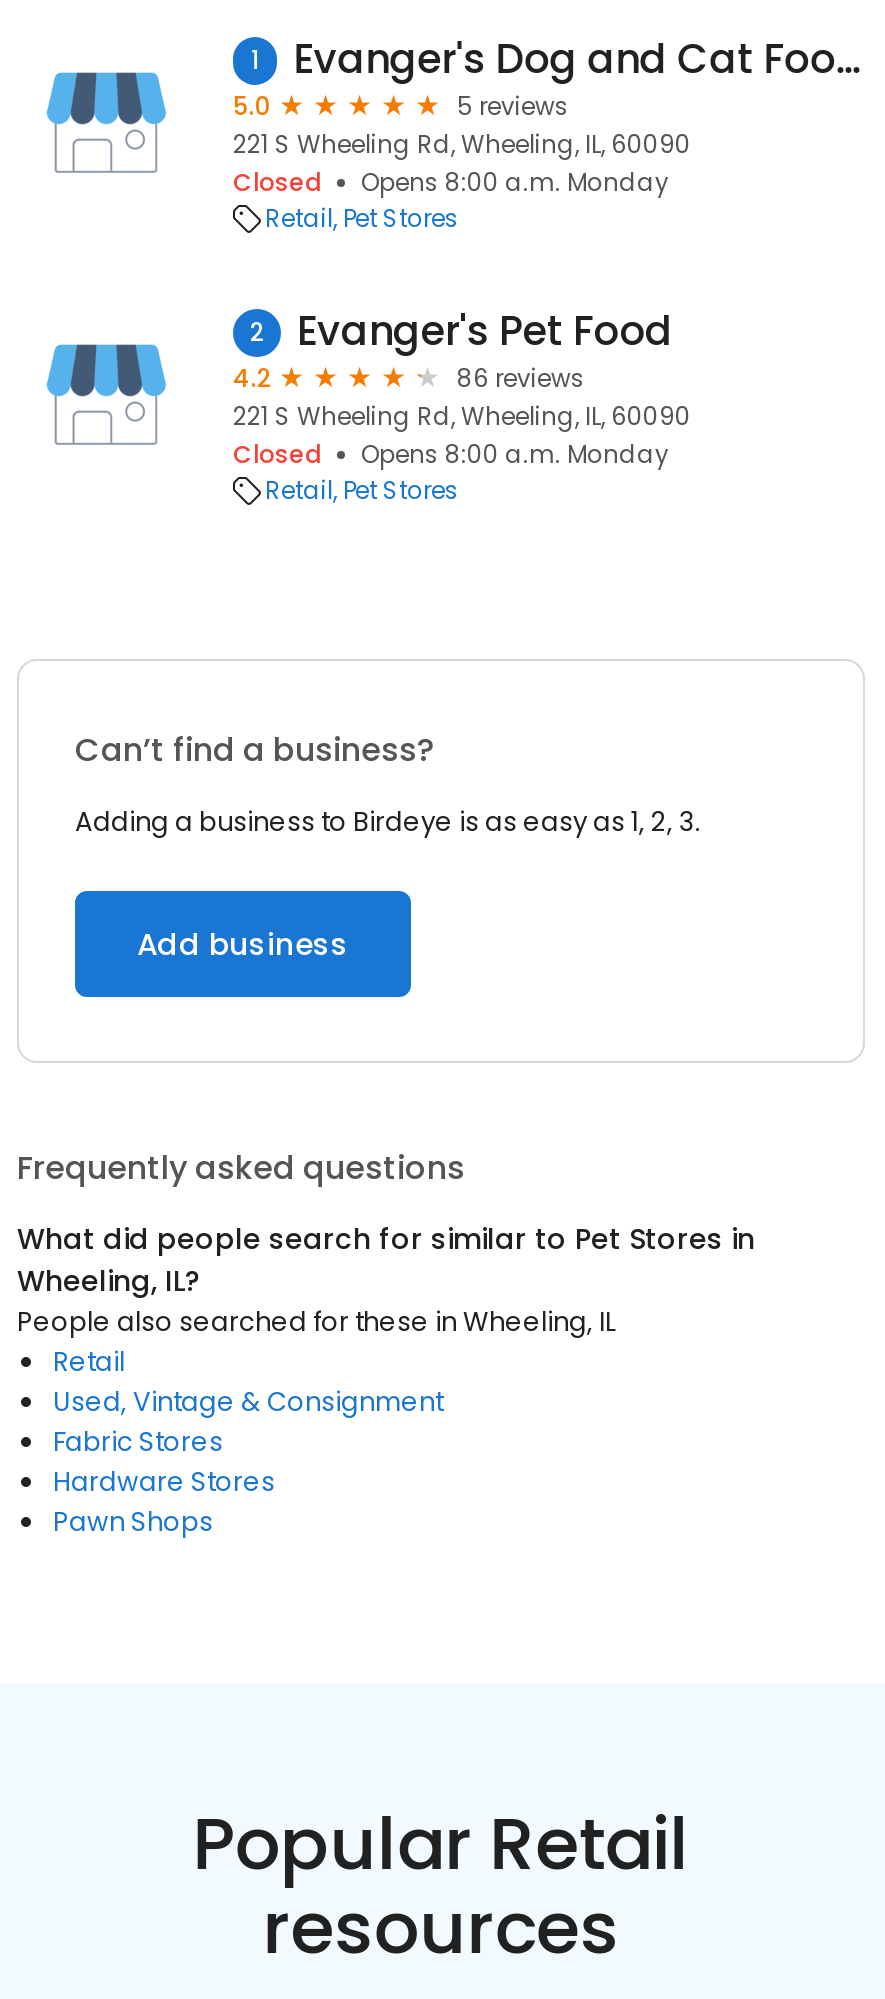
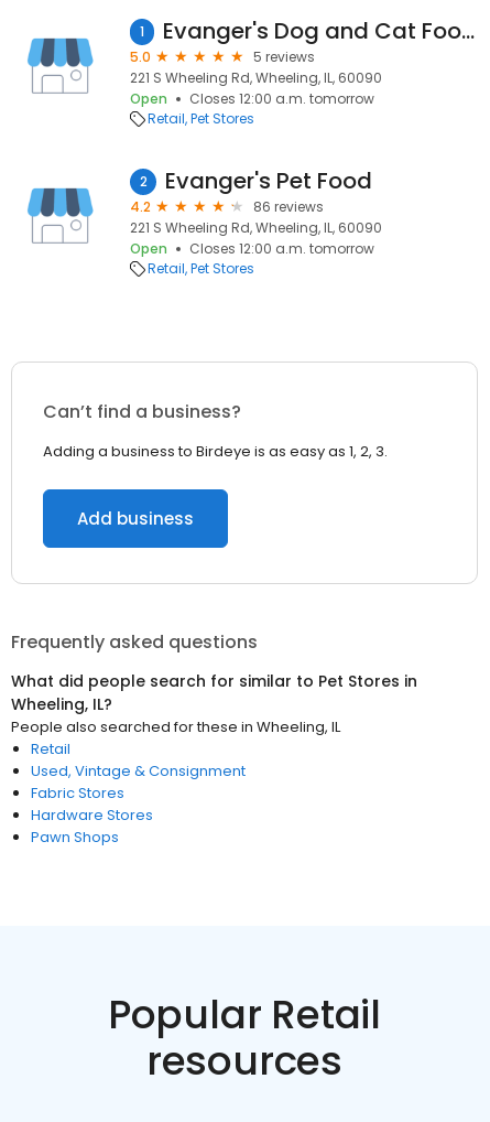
- Closed
- Opens 8:00 a.m. Monday
+ Open
+ Closes 12:00 a.m. tomorrow

- Closed
- Opens 8:00 a.m. Monday
+ Open
+ Closes 12:00 a.m. tomorrow
